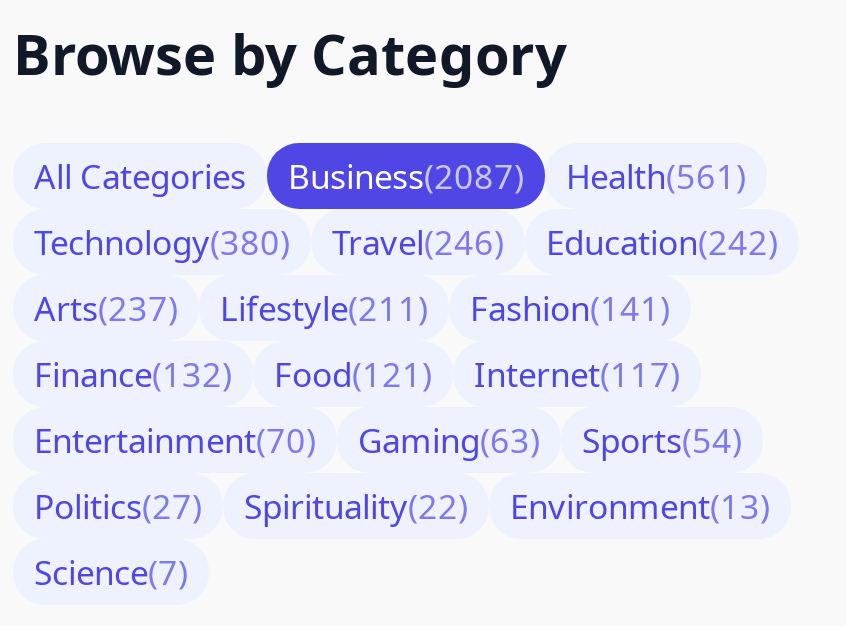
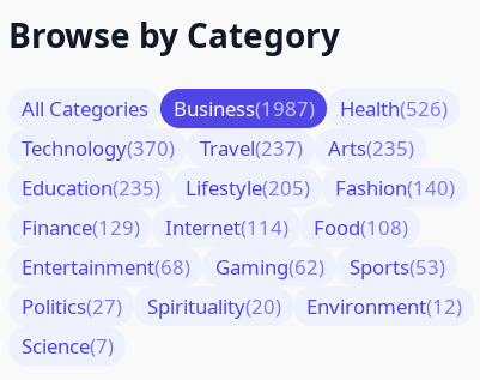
- Business(2087)
- Health(561)
- Technology(380)
- Travel(246)
- Education(242)
- Arts(237)
- Lifestyle(211)
- Fashion(141)
- Finance(132)
- Food(121)
- Internet(117)
- Entertainment(70)
- Gaming(63)
- Sports(54)
+ Business(1987)
+ Health(526)
+ Technology(370)
+ Travel(237)
+ Arts(235)
+ Education(235)
+ Lifestyle(205)
+ Fashion(140)
+ Finance(129)
+ Internet(114)
+ Food(108)
+ Entertainment(68)
+ Gaming(62)
+ Sports(53)

- Spirituality(22)
+ Spirituality(20)

- Environment(13)
+ Environment(12)
